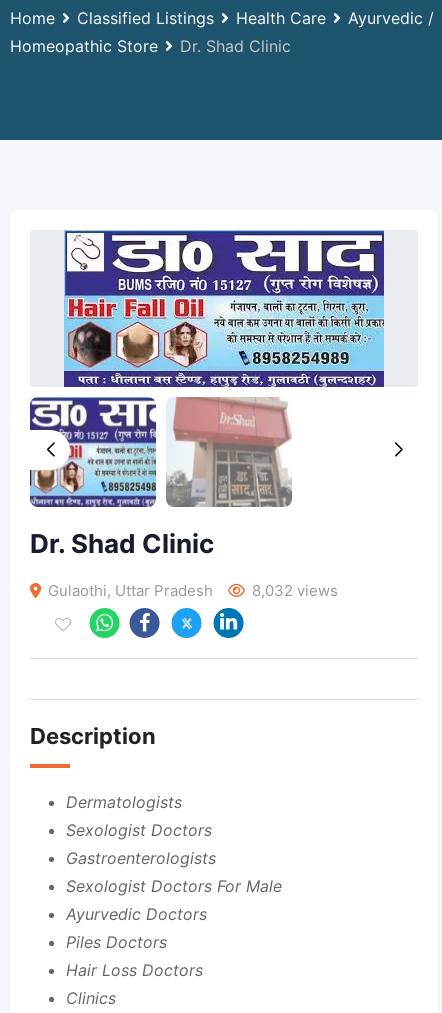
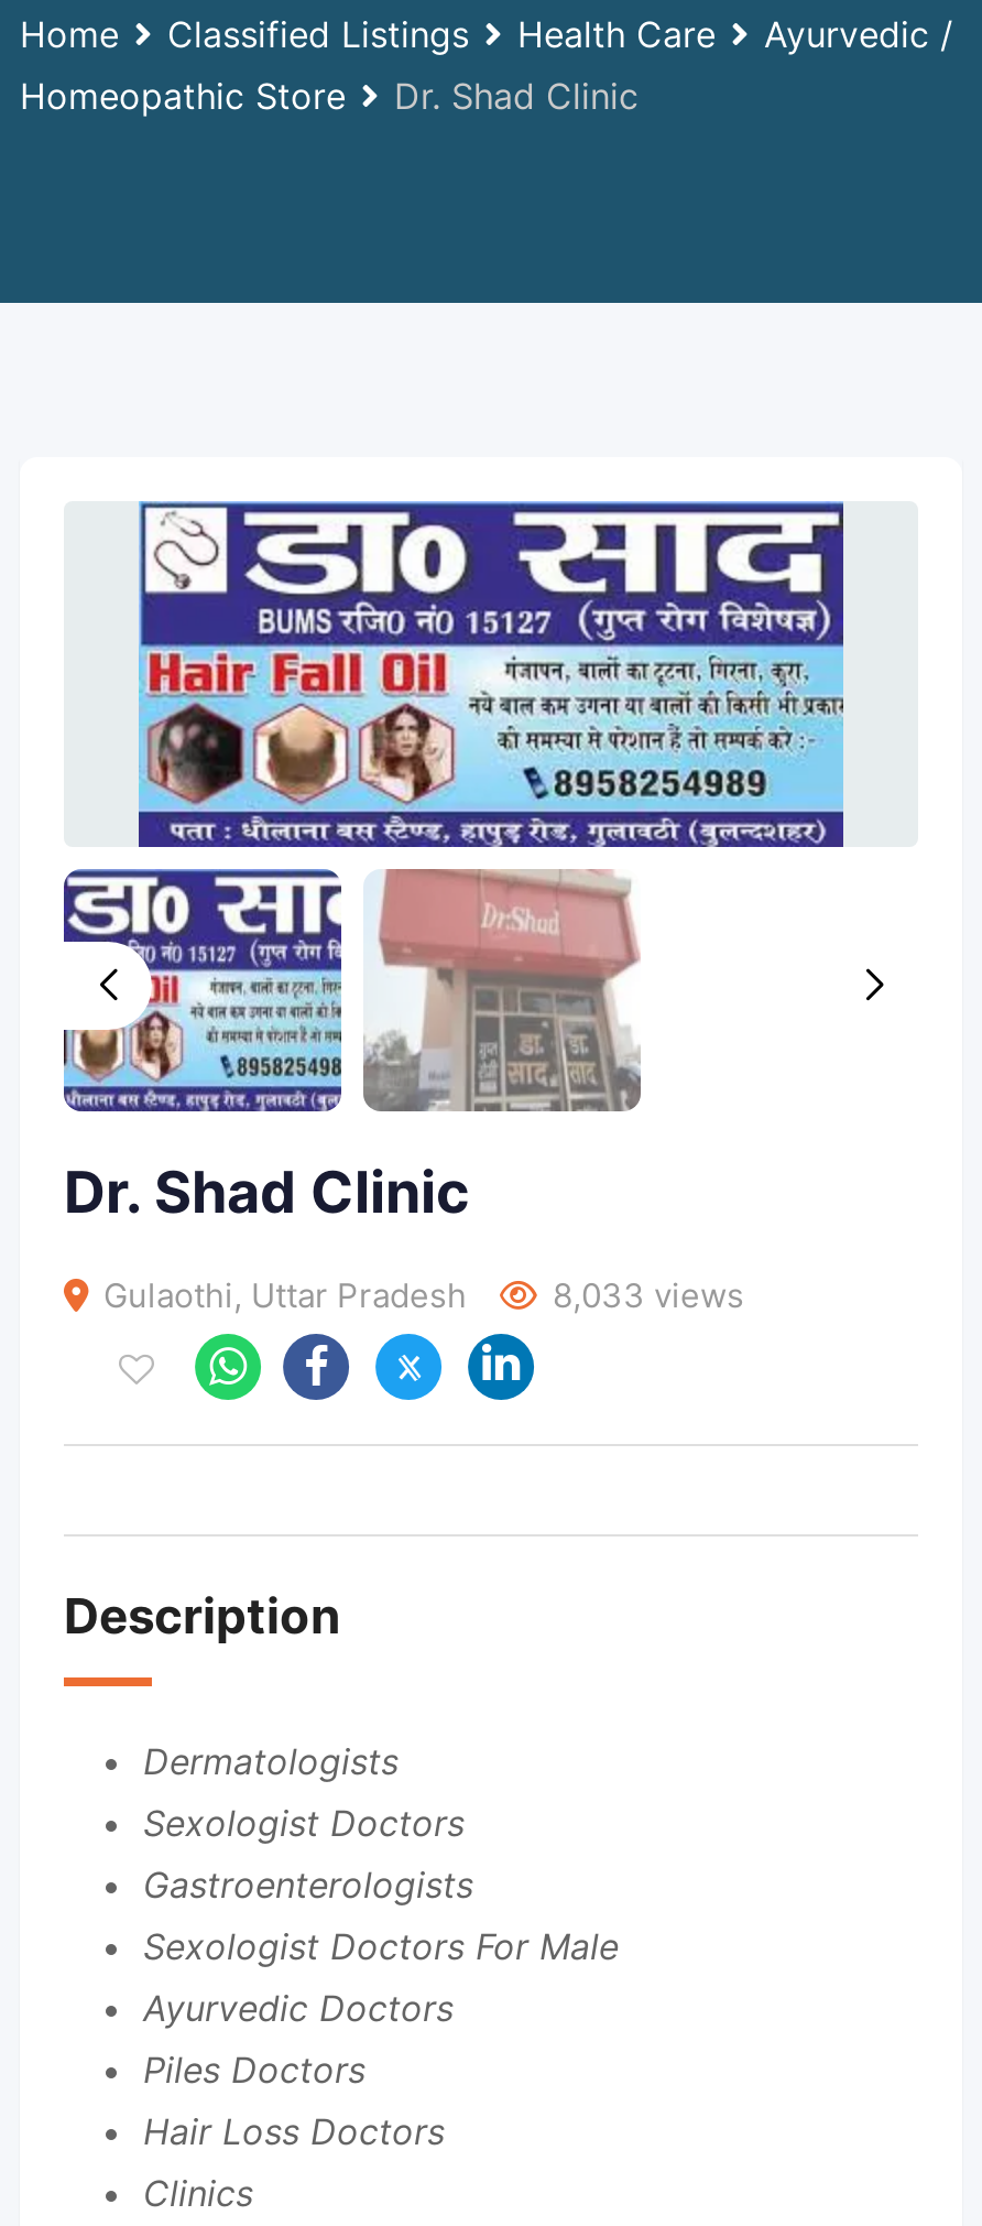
- 8,032 views
+ 8,033 views
